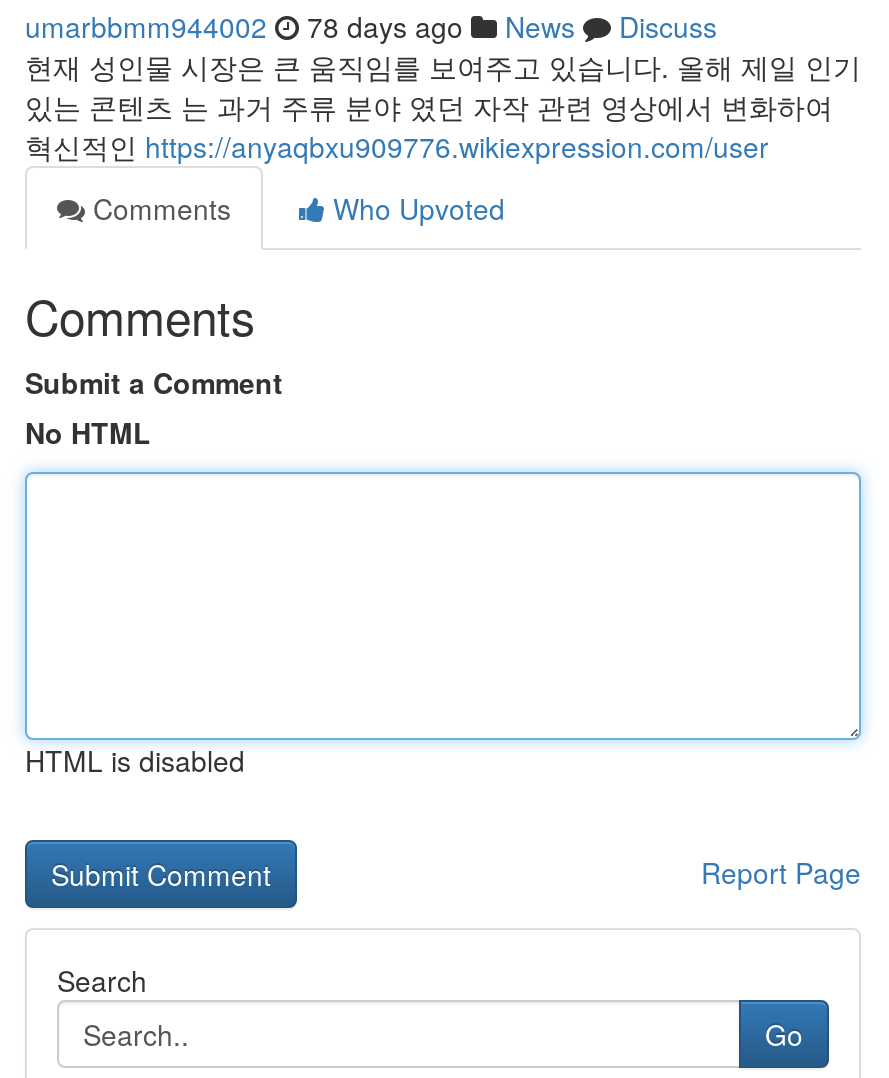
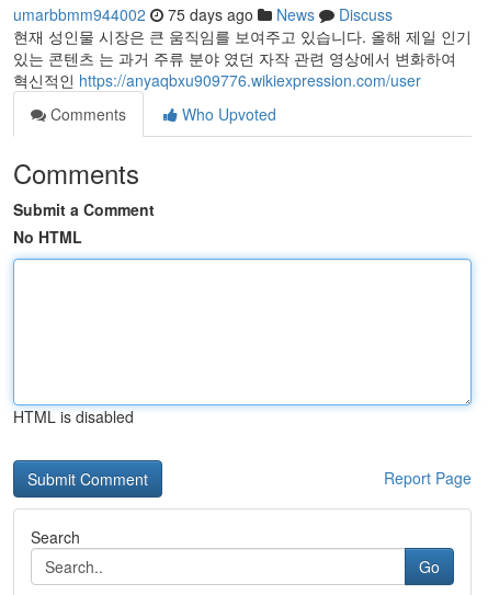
- umarbbmm944002 78 days ago News Discuss
+ umarbbmm944002 75 days ago News Discuss
